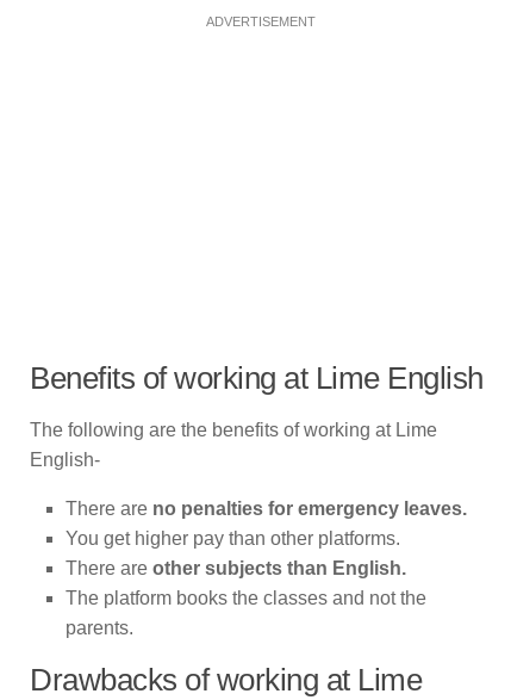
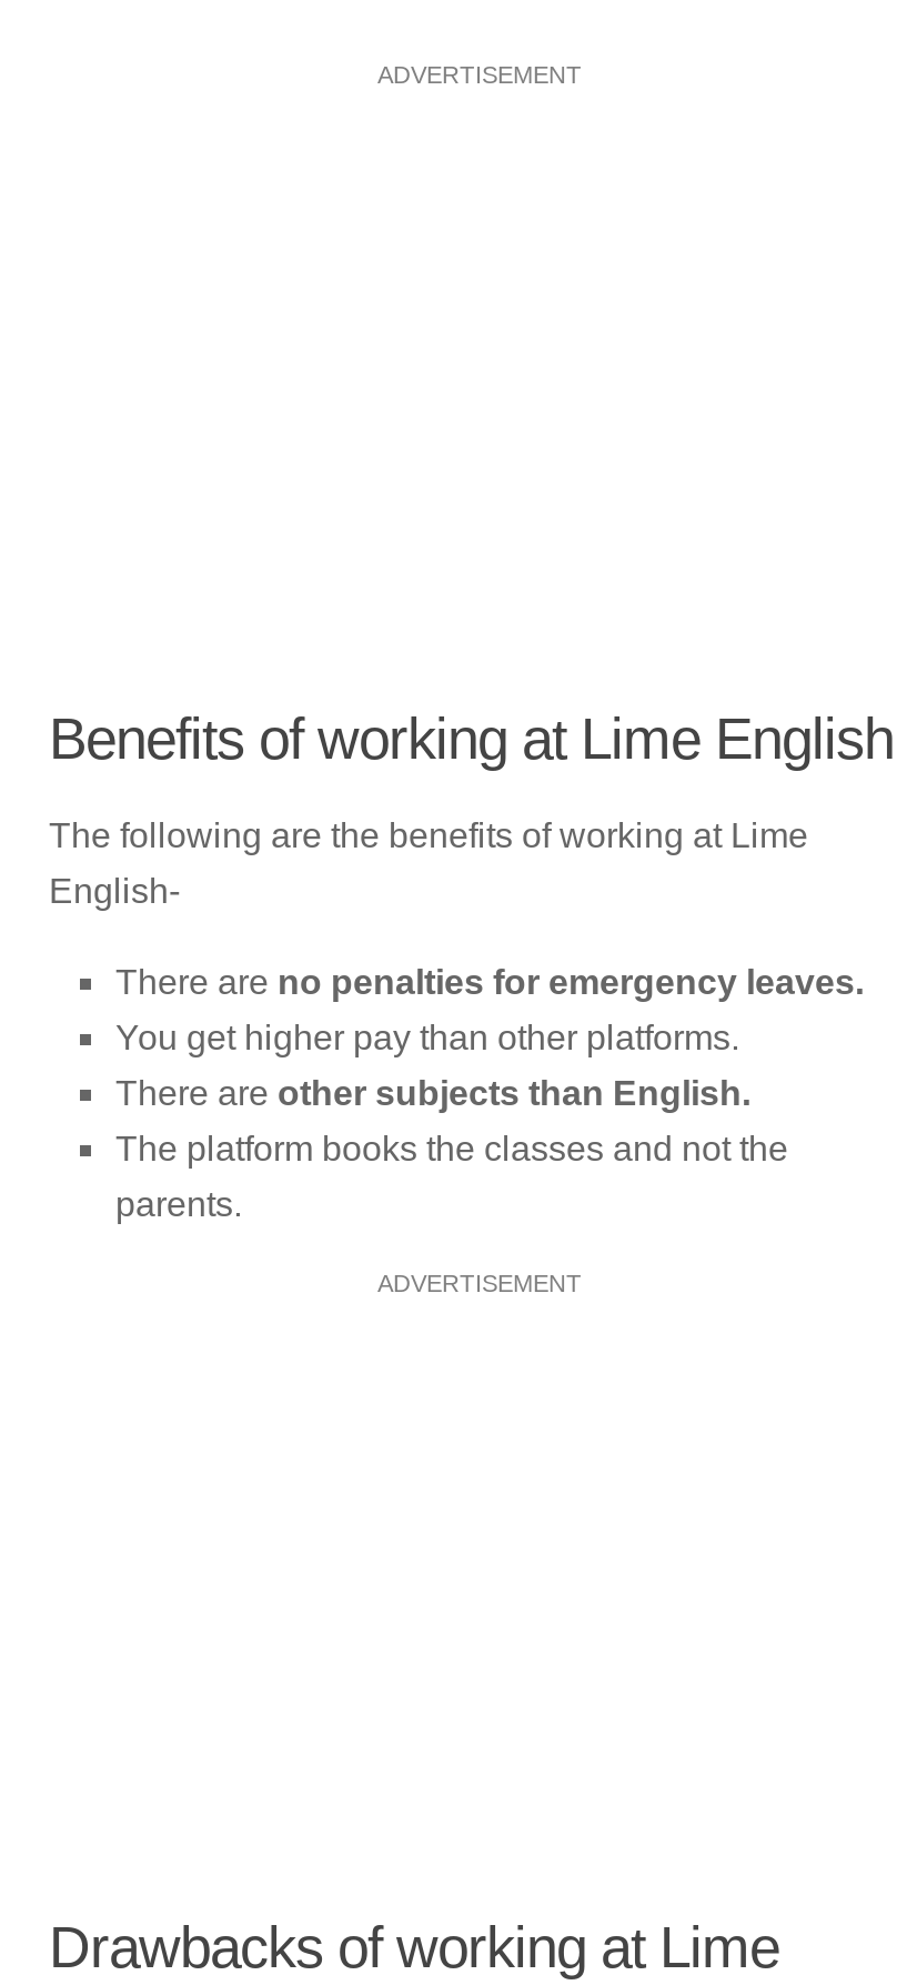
+ ADVERTISEMENT
